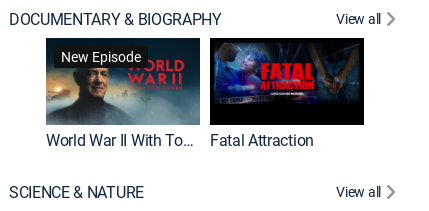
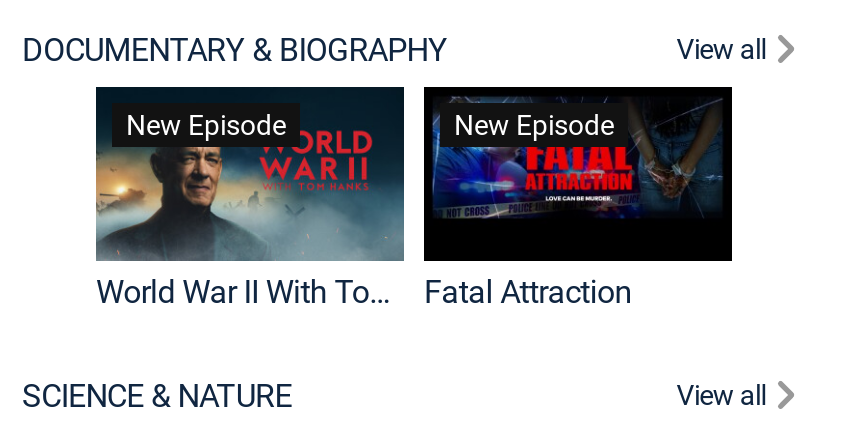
+ New Episode
